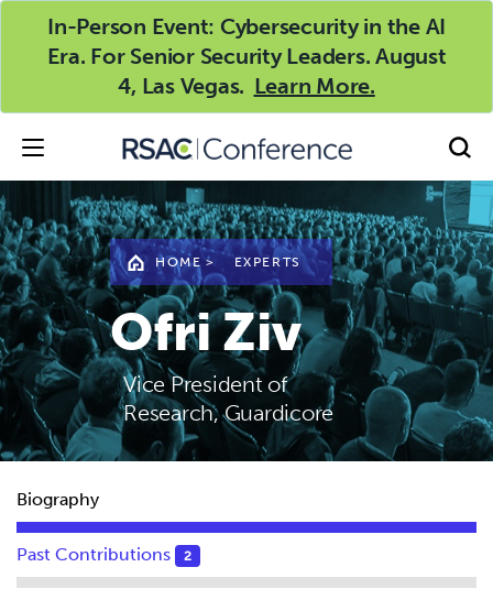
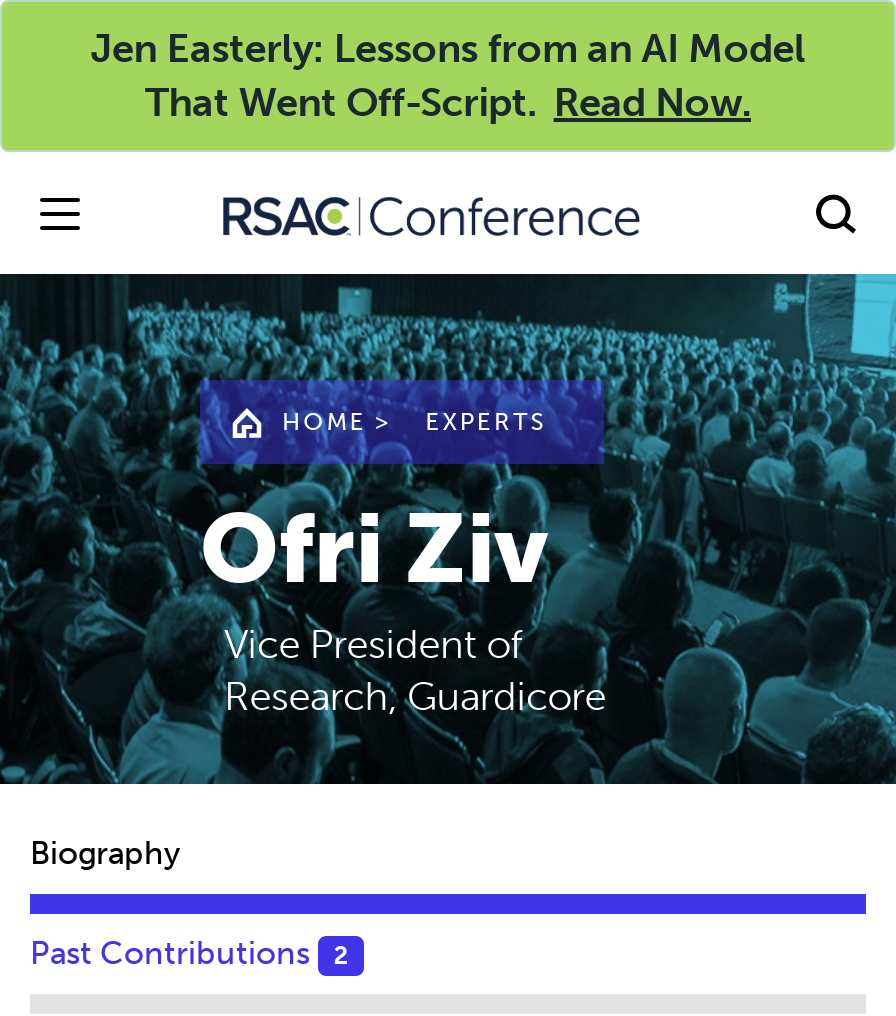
- In-Person Event: Cybersecurity in the AI
- Era. For Senior Security Leaders. August
- 4, Las Vegas. Learn More.
+ Jen Easterly: Lessons from an AI Model
+ That Went Off-Script. Read Now.
